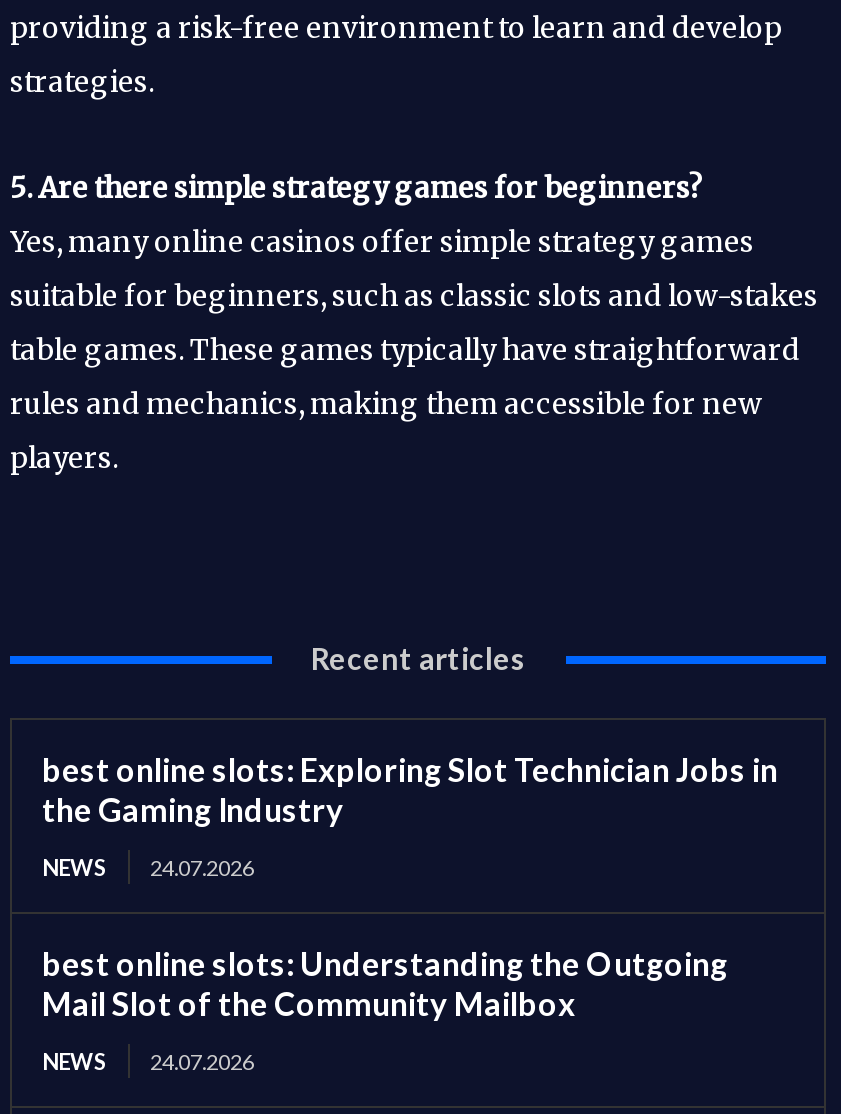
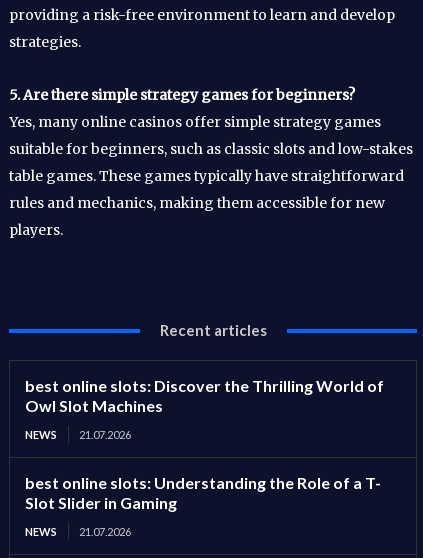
- best online slots: Exploring Slot Technician Jobs in
- the Gaming Industry
+ best online slots: Discover the Thrilling World of
+ Owl Slot Machines

- NEWS 24.07.2026
+ NEWS 21.07.2026

- best online slots: Understanding the Outgoing
- Mail Slot of the Community Mailbox
+ best online slots: Understanding the Role of a T-
+ Slot Slider in Gaming

- NEWS 24.07.2026
+ NEWS 21.07.2026
